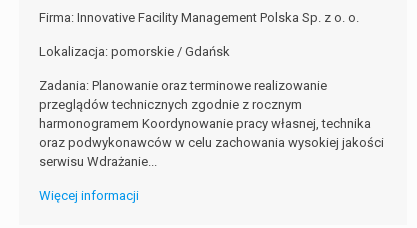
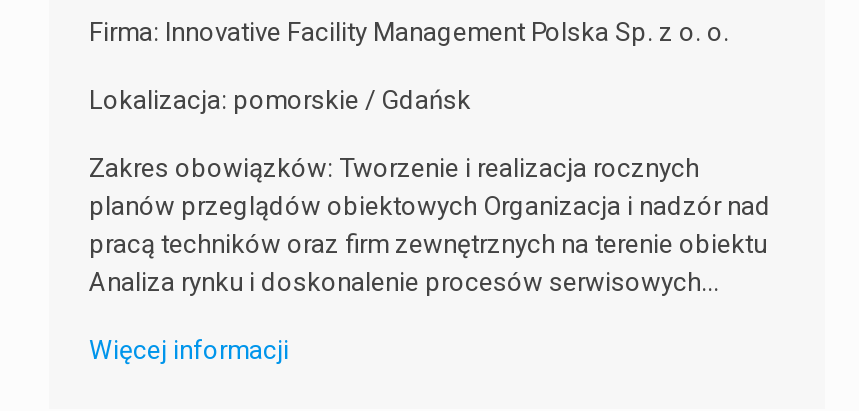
- Zadania: Planowanie oraz terminowe realizowanie
- przeglądów technicznych zgodnie z rocznym
- harmonogramem Koordynowanie pracy własnej, technika
- oraz podwykonawców w celu zachowania wysokiej jakości
- serwisu Wdrażanie...
+ Zakres obowiązków: Tworzenie i realizacja rocznych
+ planów przeglądów obiektowych Organizacja i nadzór nad
+ pracą techników oraz firm zewnętrznych na terenie obiektu
+ Analiza rynku i doskonalenie procesów serwisowych...
